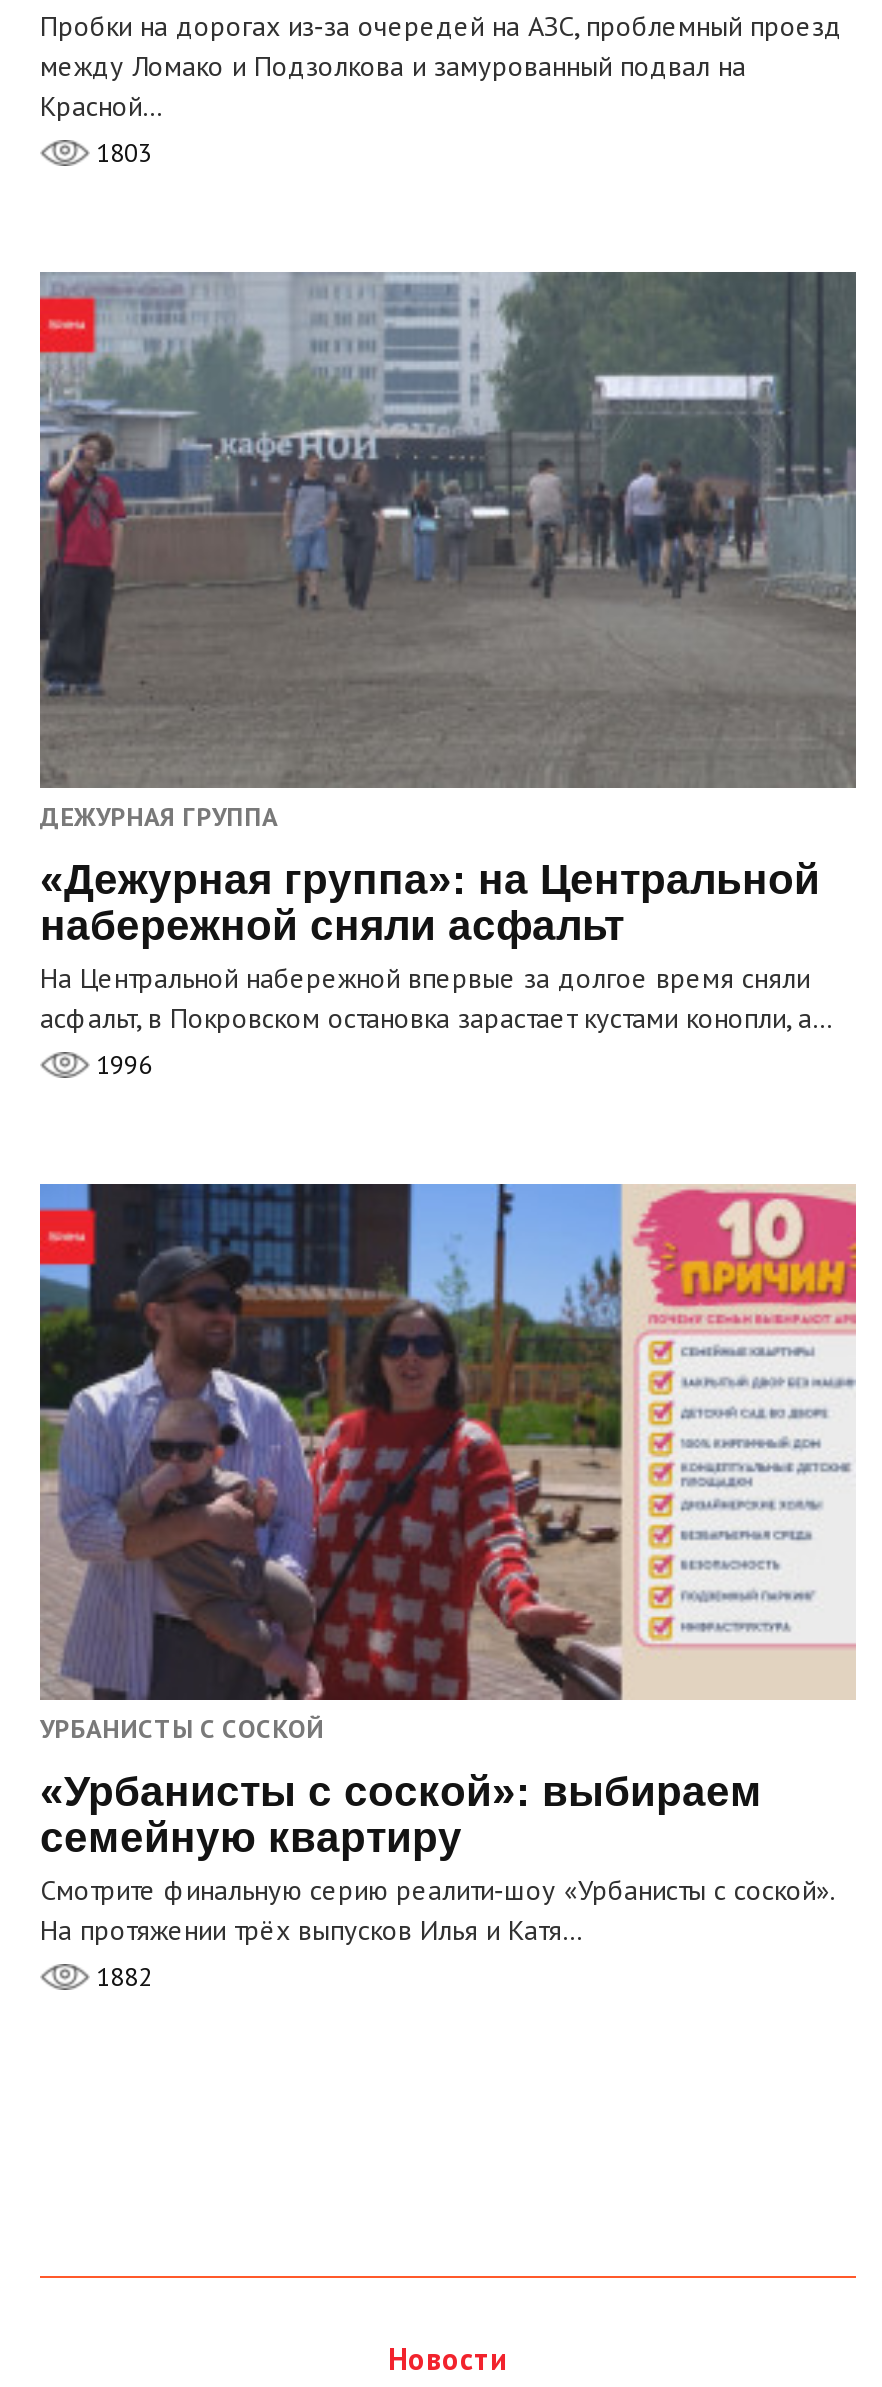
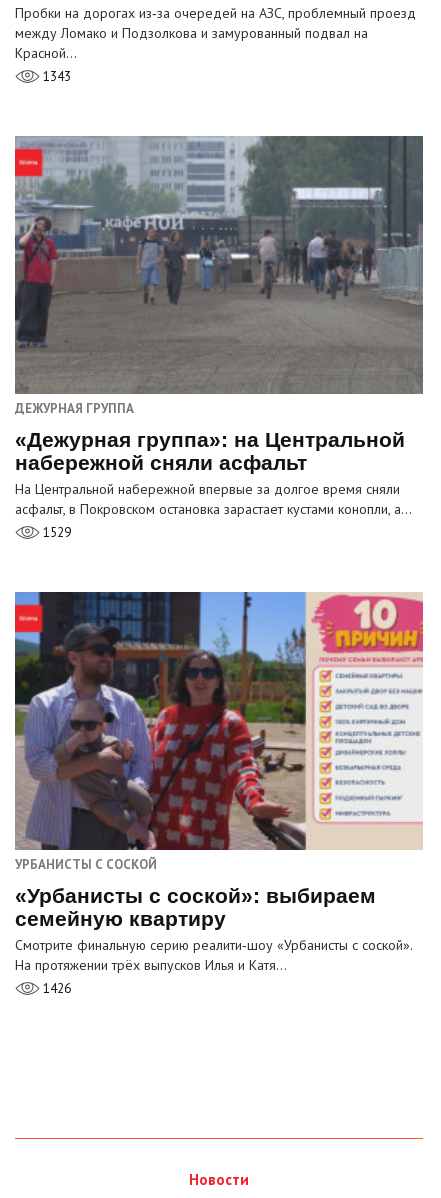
- 1803
+ 1343

- 1996
+ 1529

- 1882
+ 1426
